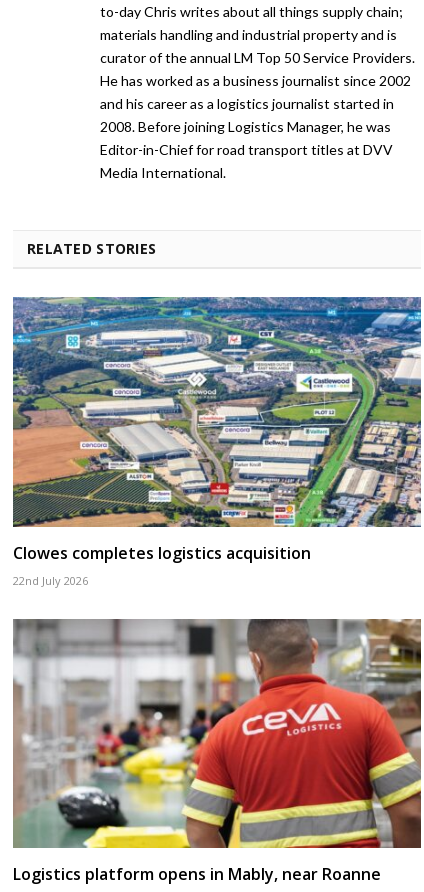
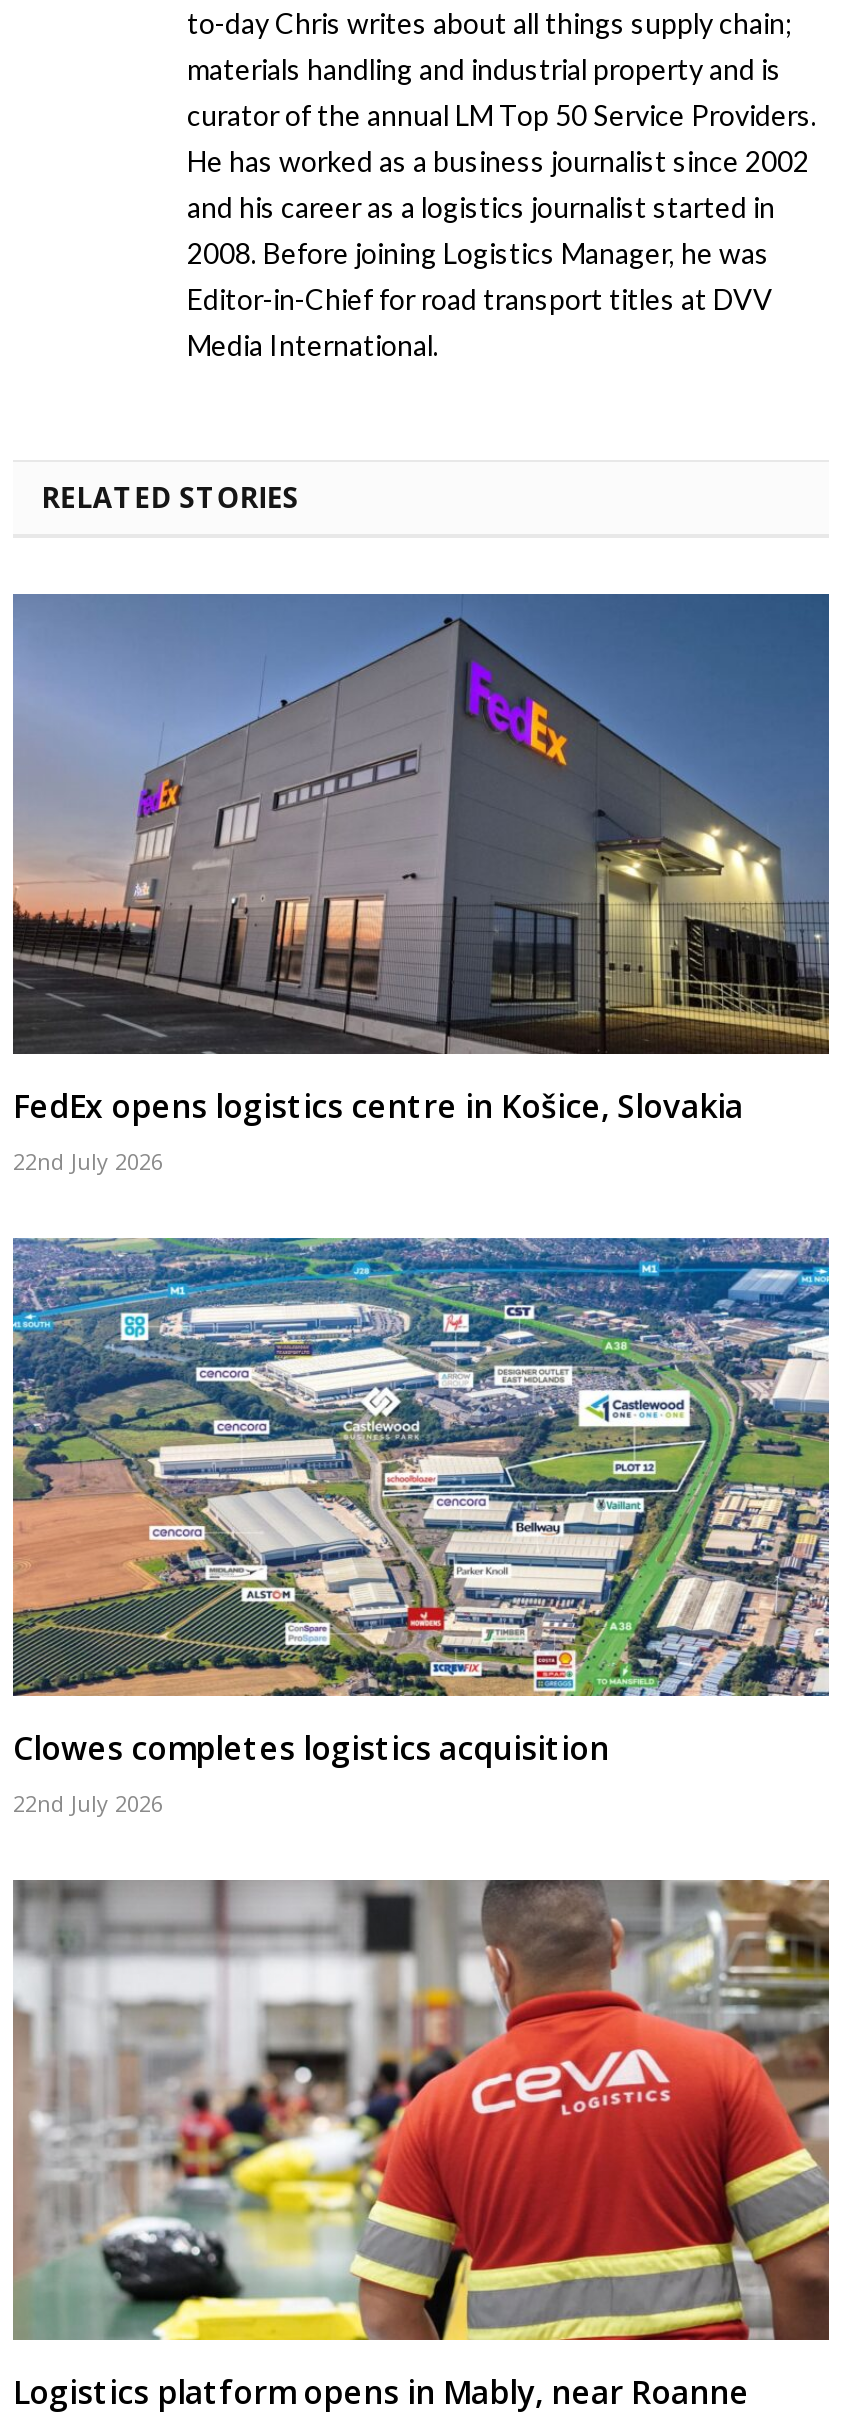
+ [image]
+ FedEx opens logistics centre in Košice, Slovakia
+ 22nd July 2026
